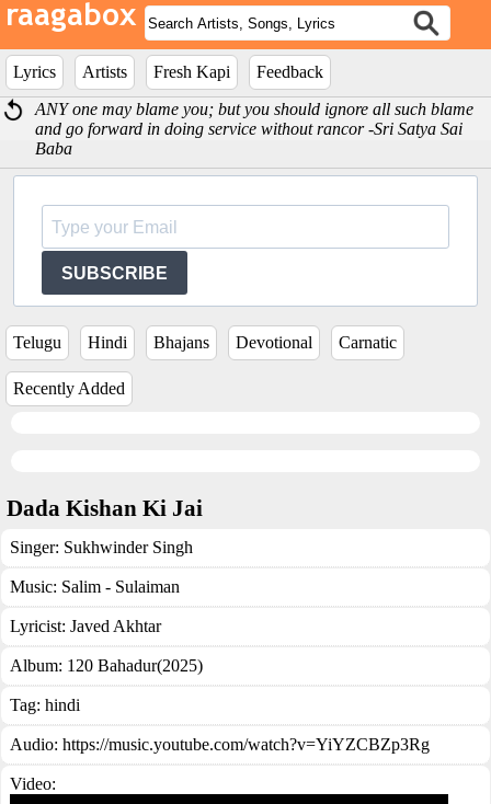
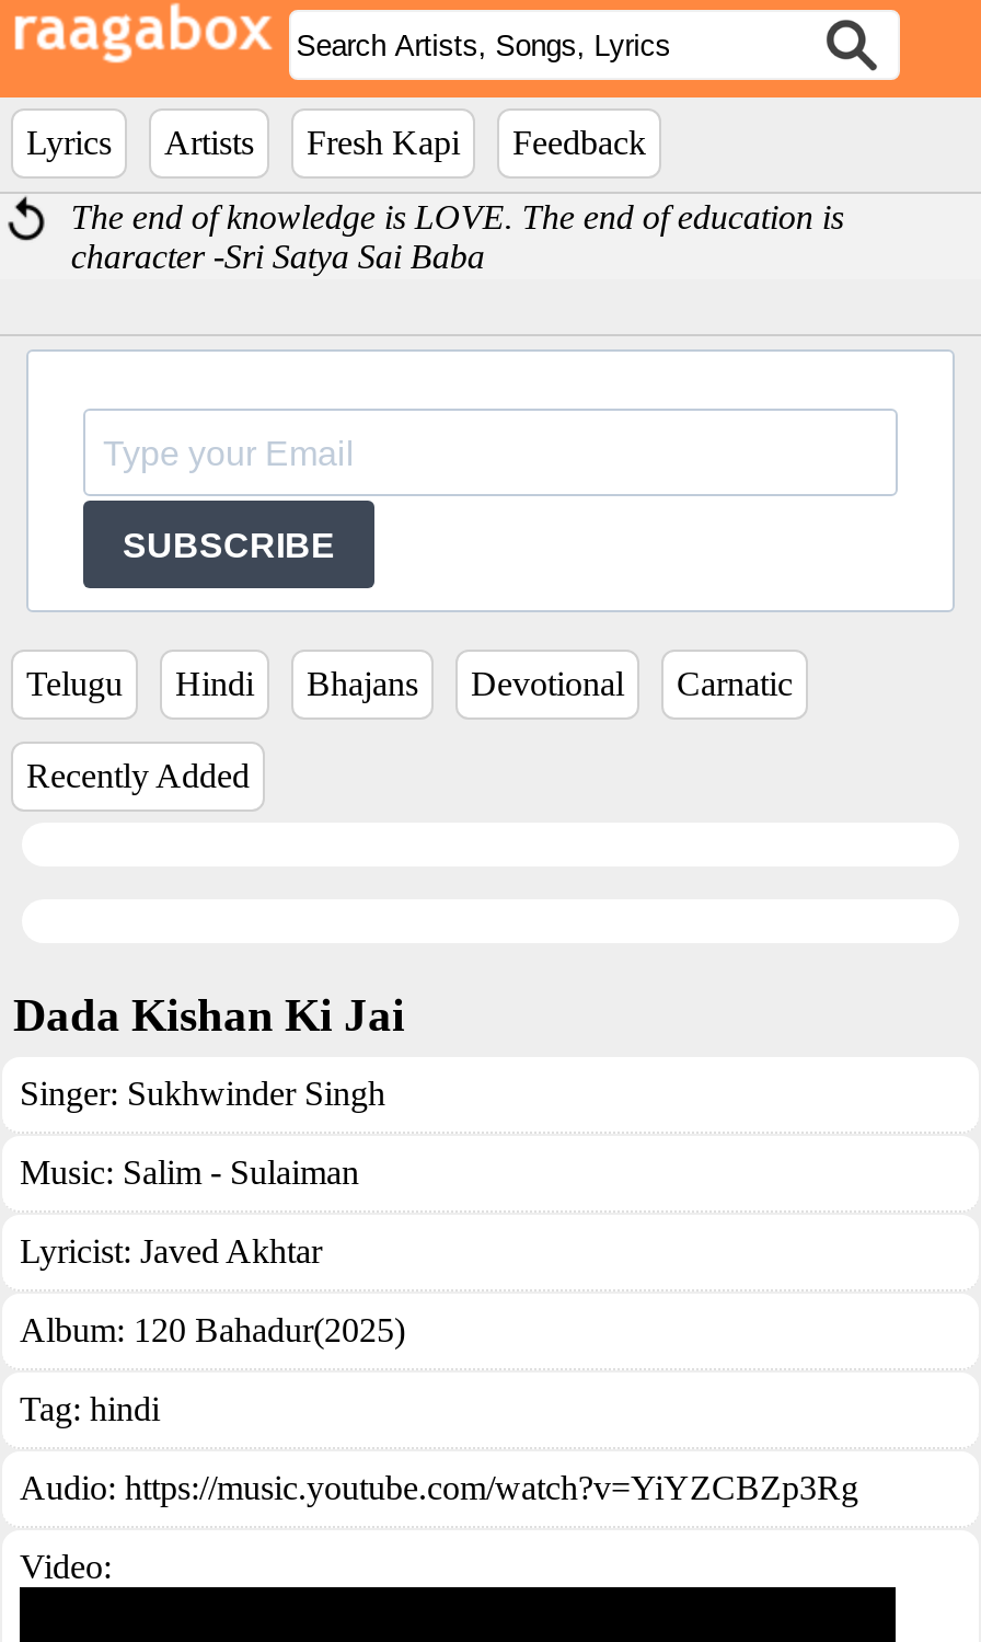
- ANY one may blame you; but you should ignore all such blame
- and go forward in doing service without rancor -Sri Satya Sai
- Baba
+ The end of knowledge is LOVE. The end of education is
+ character -Sri Satya Sai Baba
